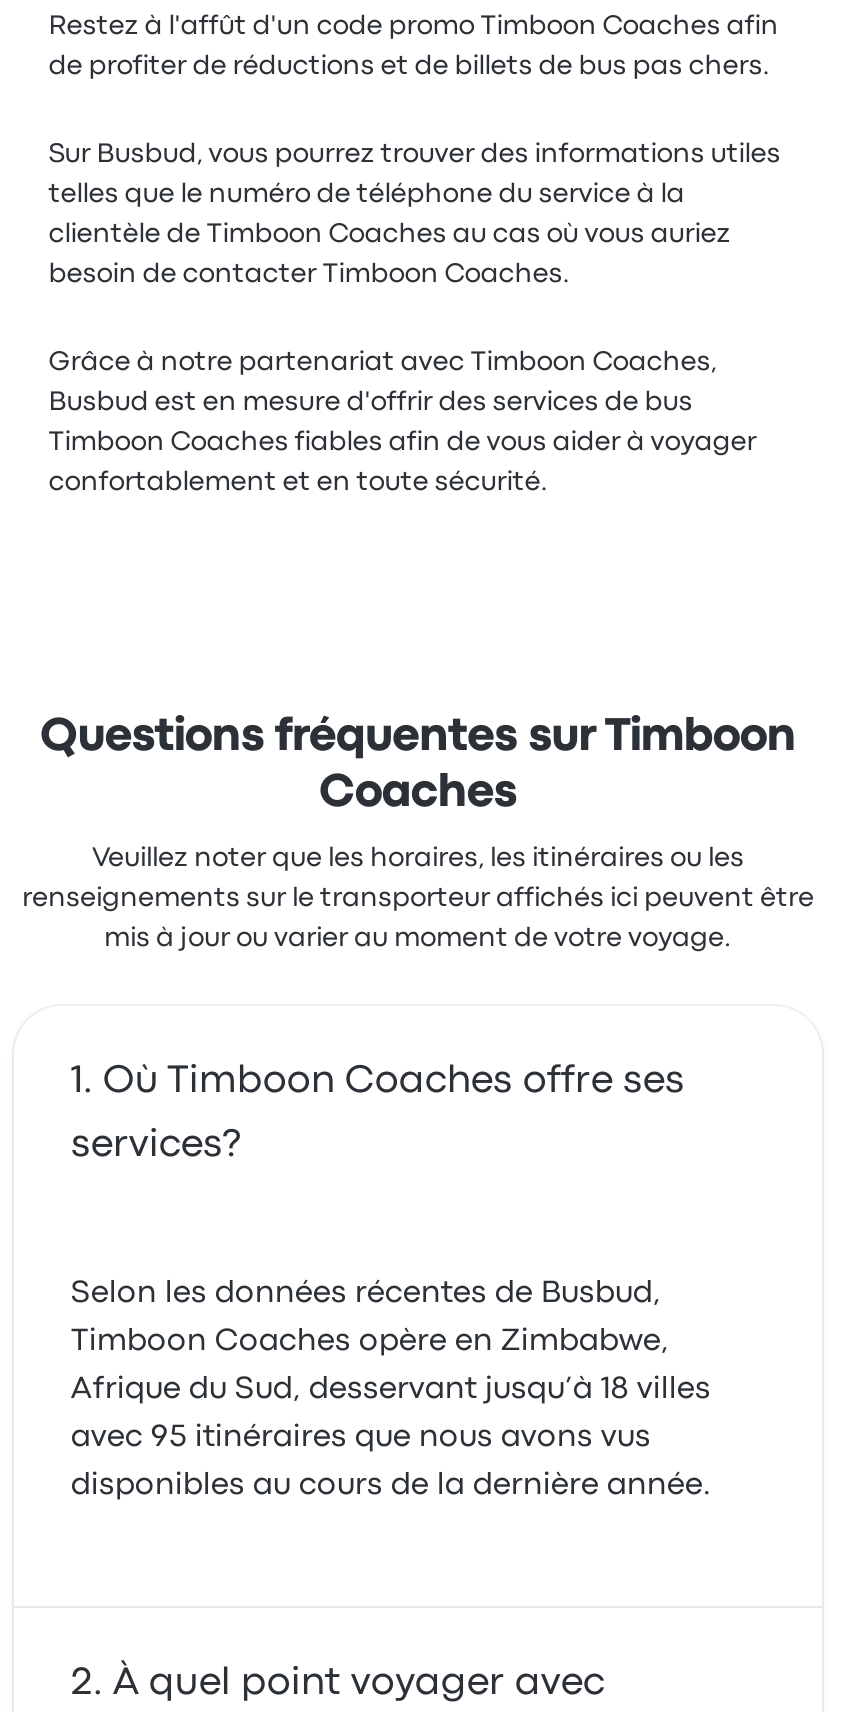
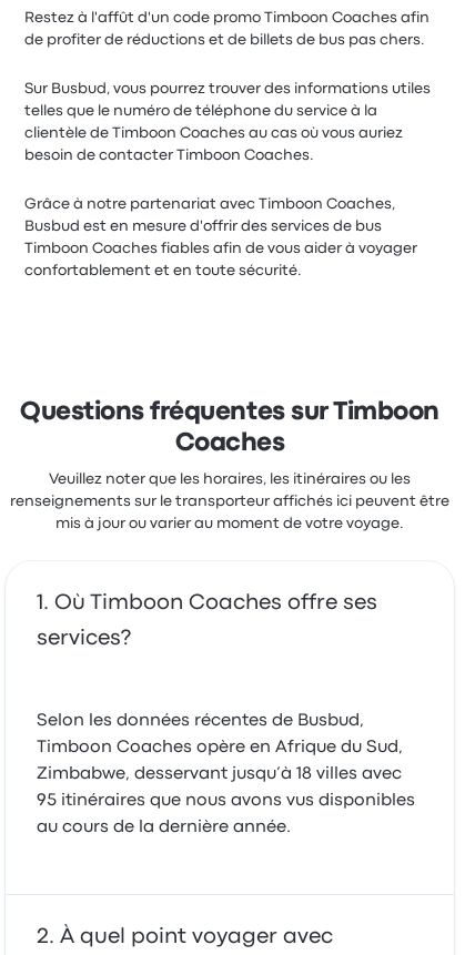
- Timboon Coaches opère en Zimbabwe,
+ Timboon Coaches opère en Afrique du Sud,

- Afrique du Sud, desservant jusqu’à 18 villes
+ Zimbabwe, desservant jusqu’à 18 villes avec

- avec 95 itinéraires que nous avons vus
+ 95 itinéraires que nous avons vus disponibles

- disponibles au cours de la dernière année.
+ au cours de la dernière année.
